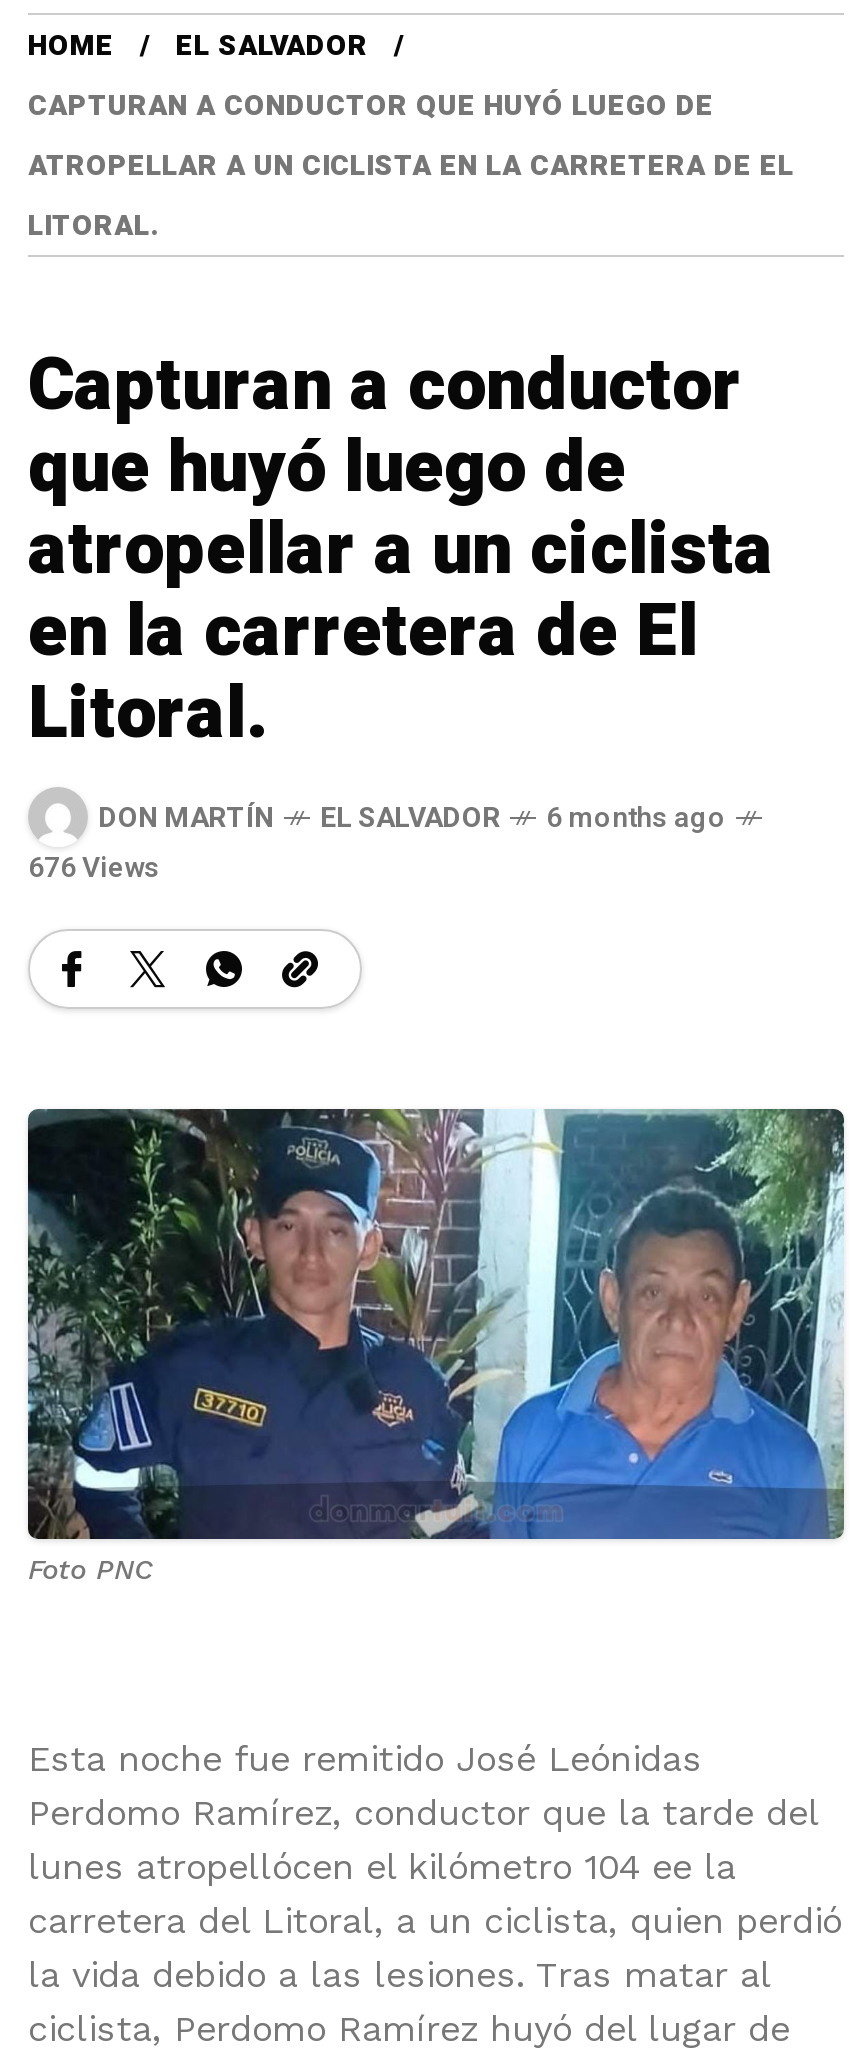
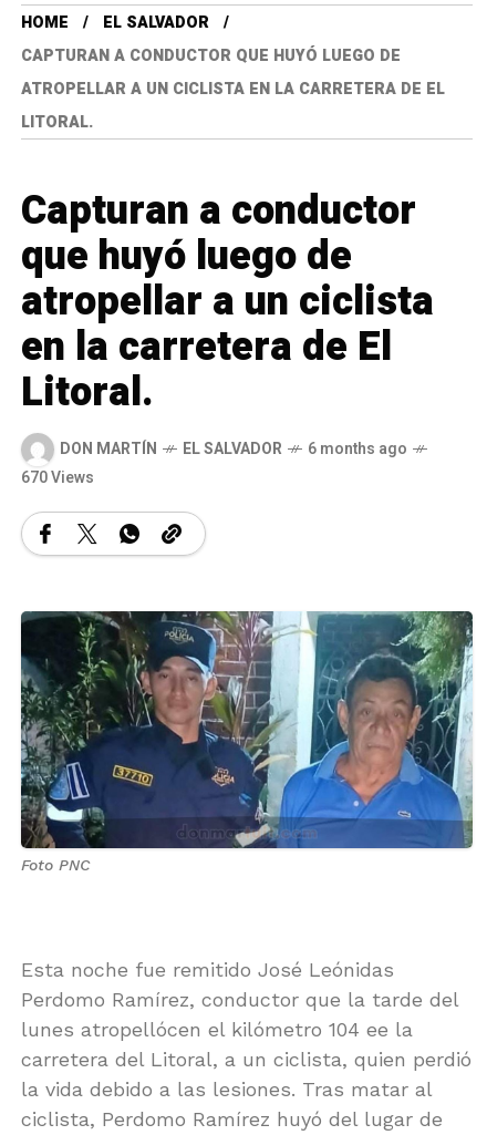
- 676 Views
+ 670 Views
